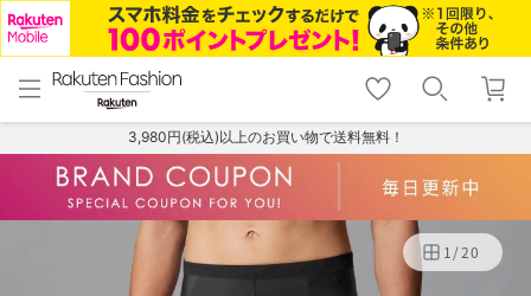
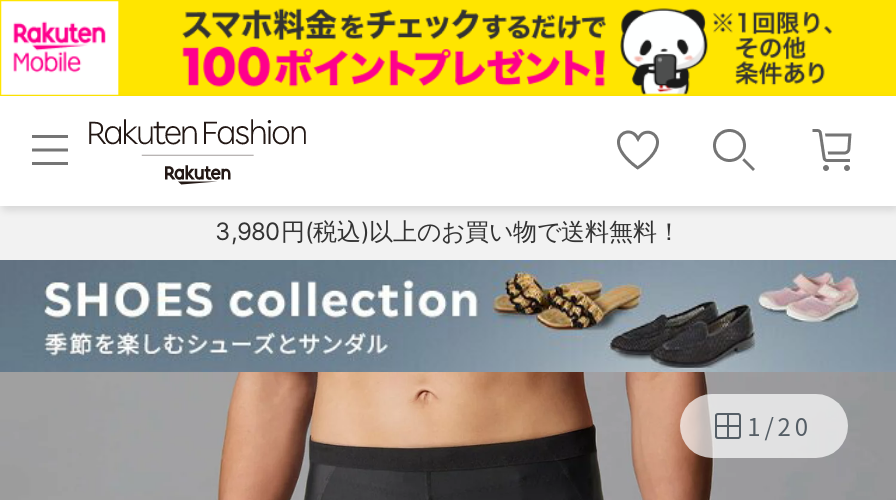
- [image]
+ [image]
